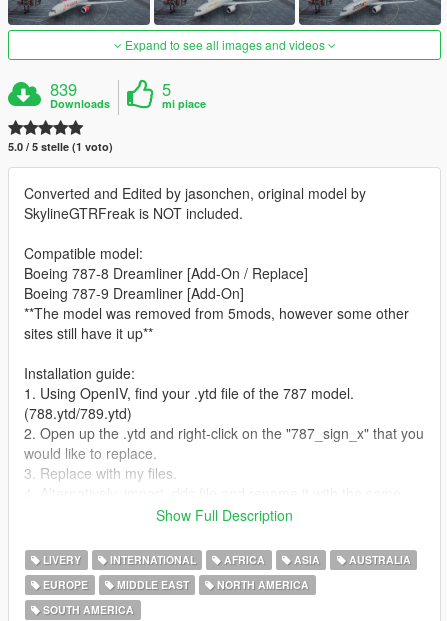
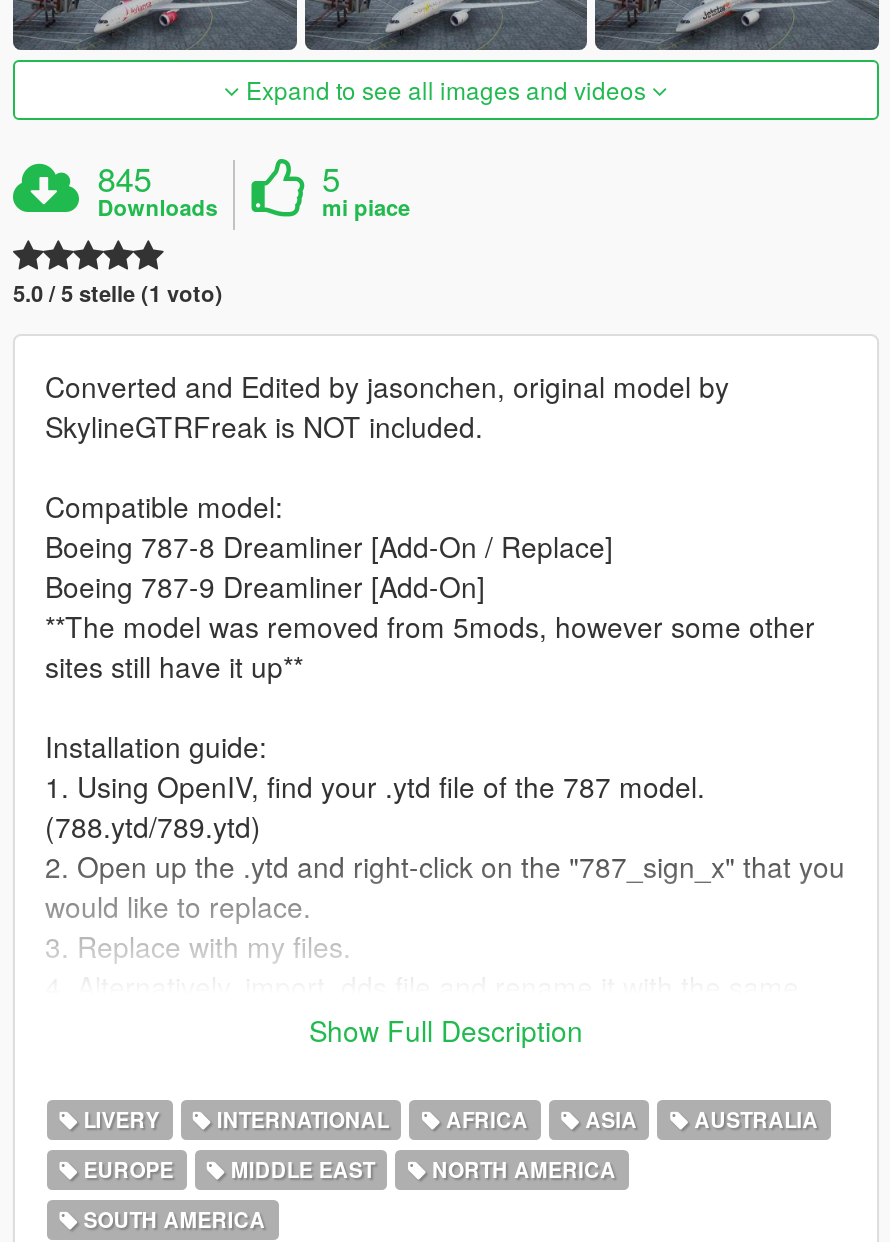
- 839
+ 845
